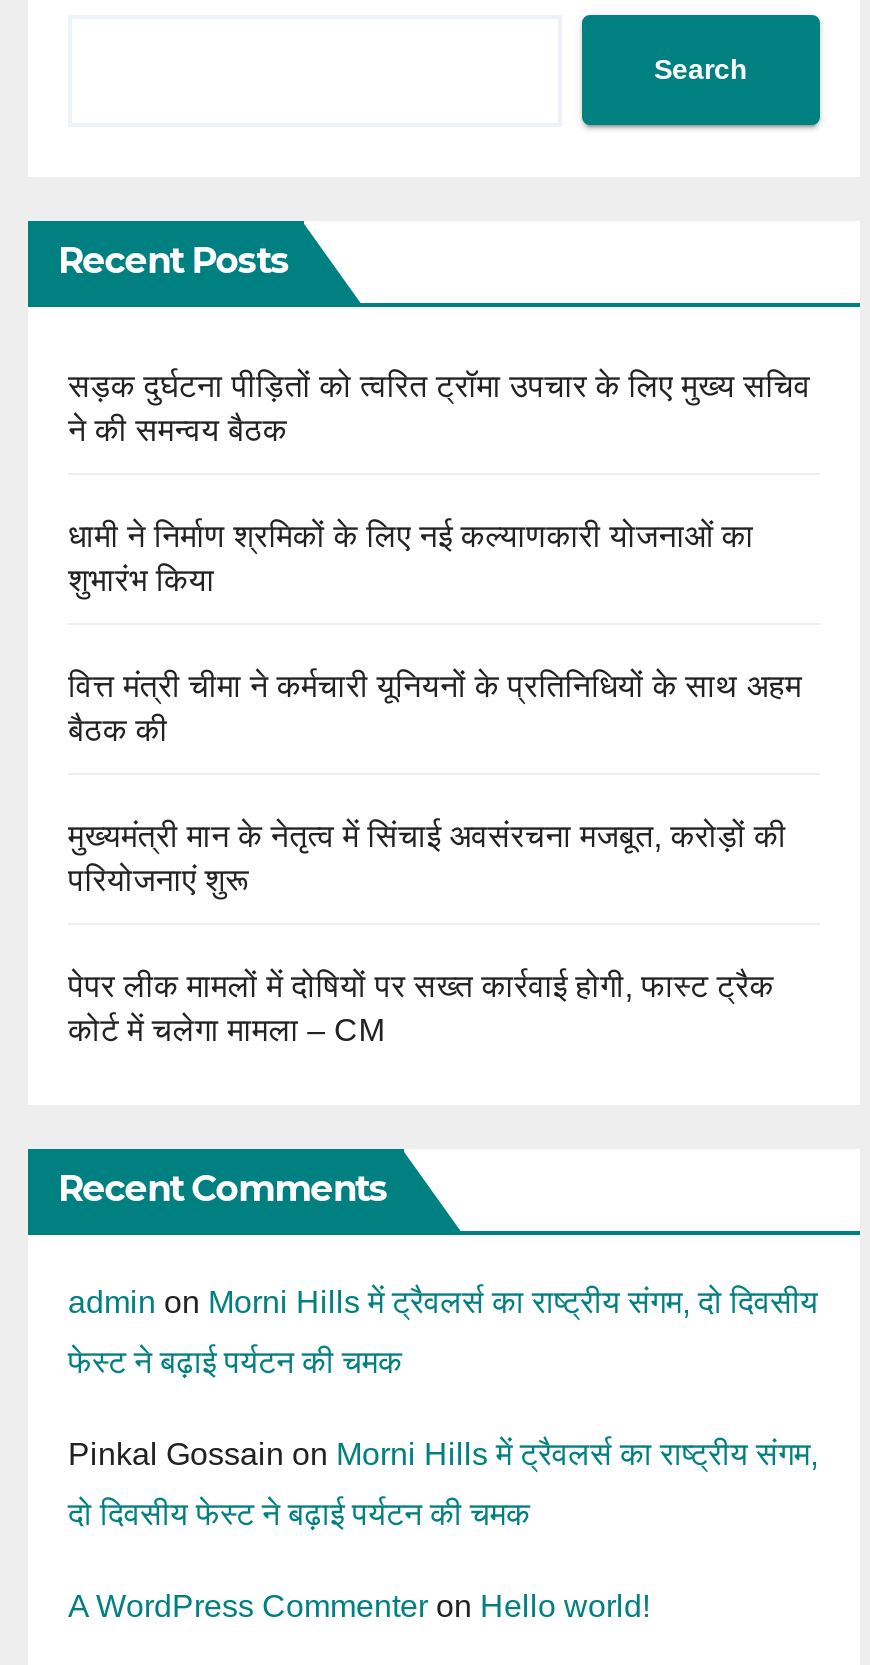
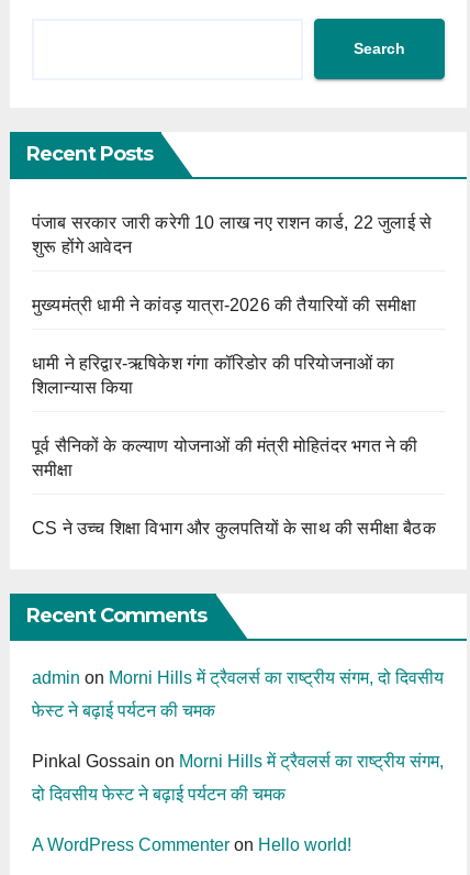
- सड़क दुर्घटना पीड़ितों को त्वरित ट्रॉमा उपचार के लिए मुख्य सचिव
- ने की समन्वय बैठक
+ पंजाब सरकार जारी करेगी 10 लाख नए राशन कार्ड, 22 जुलाई से
+ शुरू होंगे आवेदन

- धामी ने निर्माण श्रमिकों के लिए नई कल्याणकारी योजनाओं का
- शुभारंभ किया
+ मुख्यमंत्री धामी ने कांवड़ यात्रा-2026 की तैयारियों की समीक्षा

- वित्त मंत्री चीमा ने कर्मचारी यूनियनों के प्रतिनिधियों के साथ अहम
- बैठक की
+ धामी ने हरिद्वार-ऋषिकेश गंगा कॉरिडोर की परियोजनाओं का
+ शिलान्यास किया

- मुख्यमंत्री मान के नेतृत्व में सिंचाई अवसंरचना मजबूत, करोड़ों की
- परियोजनाएं शुरू
+ पूर्व सैनिकों के कल्याण योजनाओं की मंत्री मोहितंदर भगत ने की
+ समीक्षा

- पेपर लीक मामलों में दोषियों पर सख्त कार्रवाई होगी, फास्ट ट्रैक
- कोर्ट में चलेगा मामला – CM
+ CS ने उच्च शिक्षा विभाग और कुलपतियों के साथ की समीक्षा बैठक
